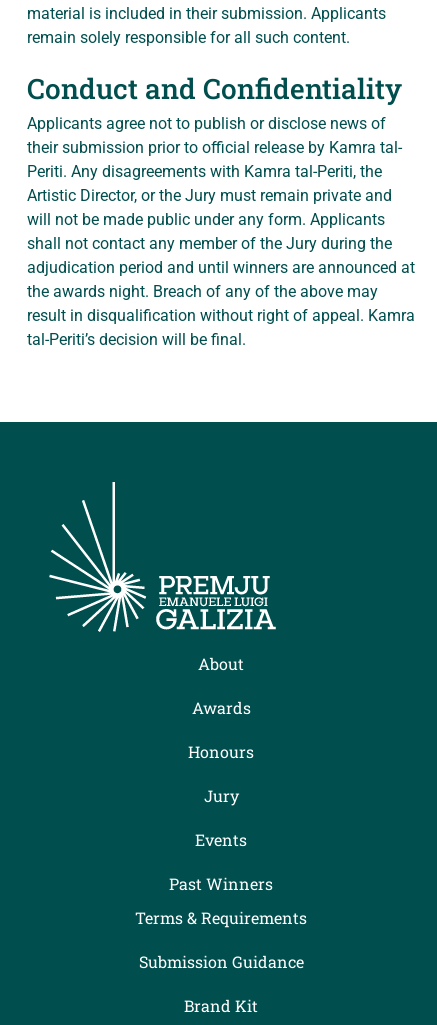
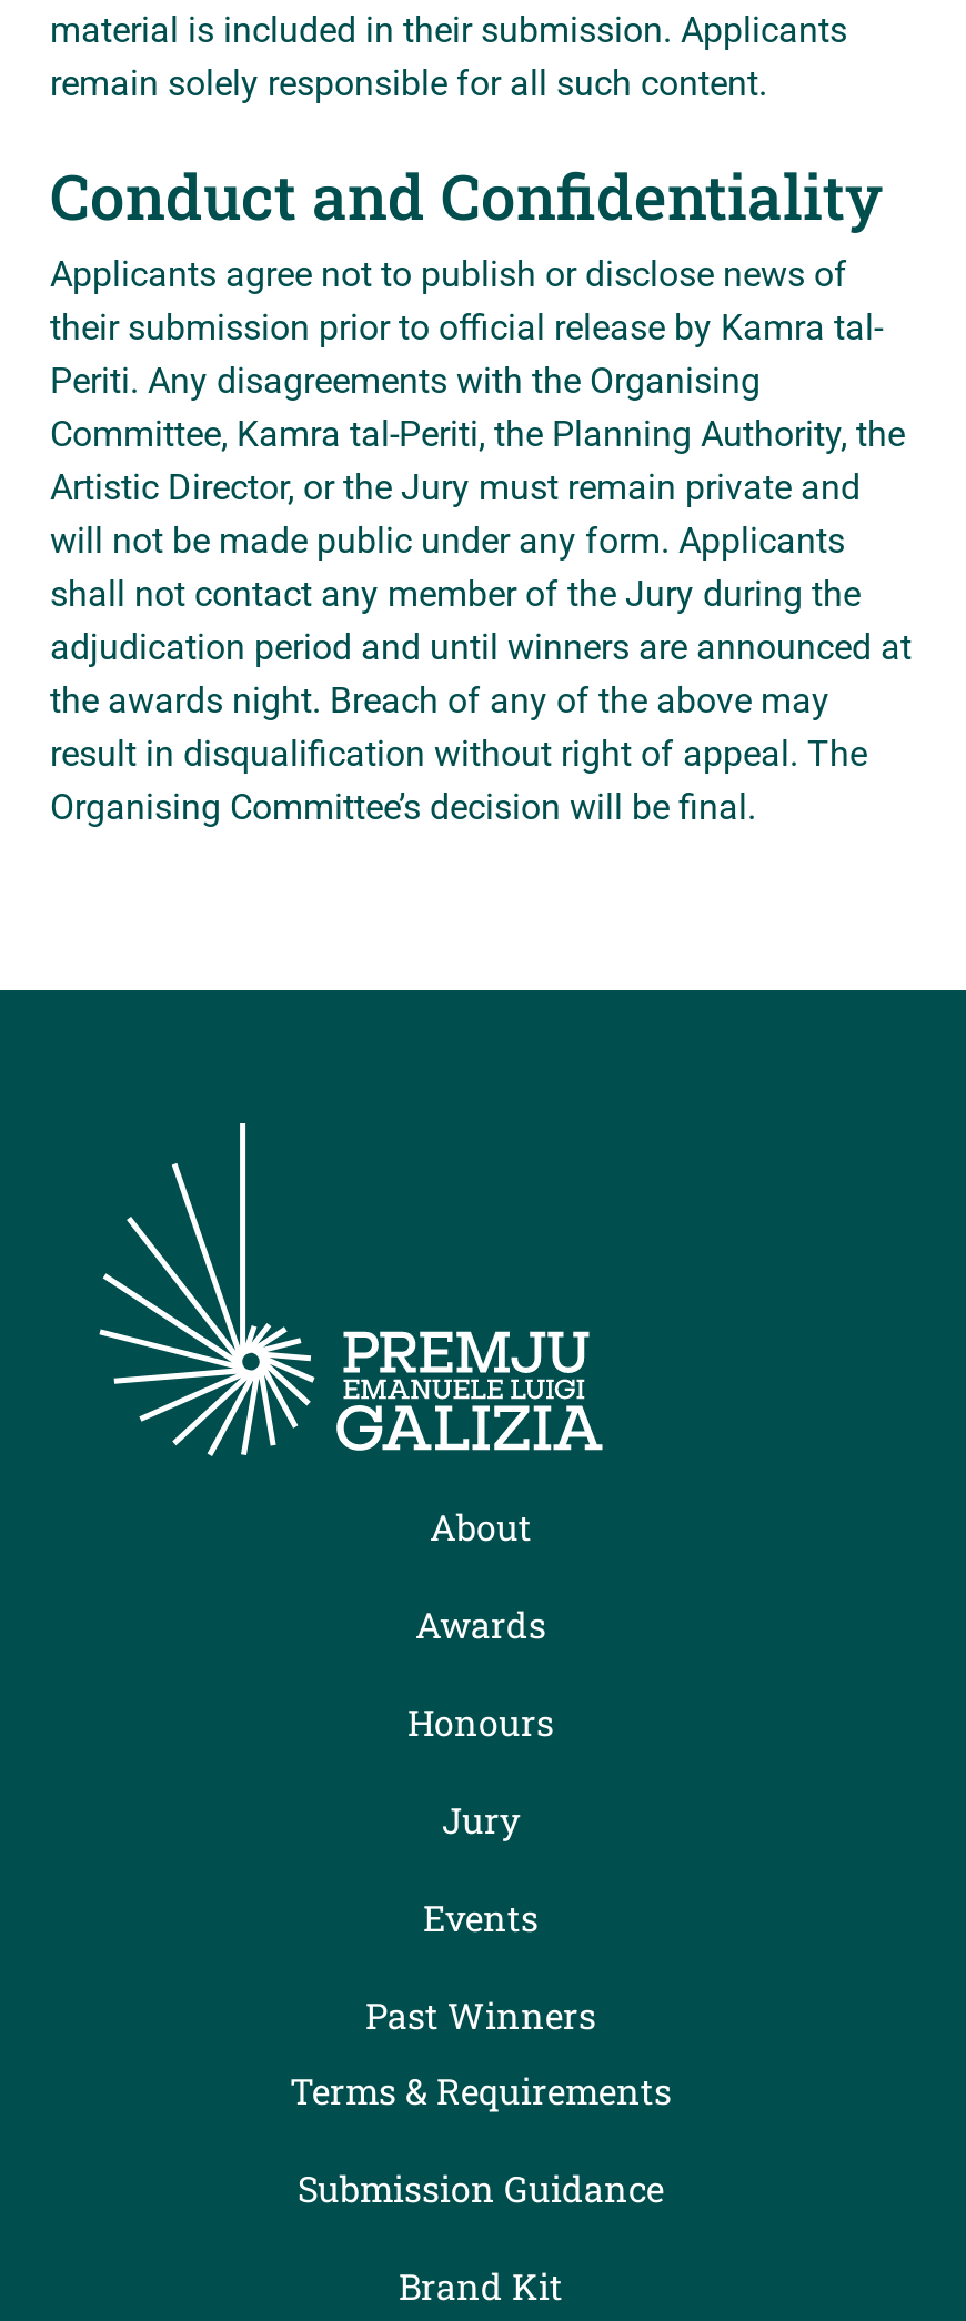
- Periti. Any disagreements with Kamra tal-Periti, the
+ Periti. Any disagreements with the Organising
+ Committee, Kamra tal-Periti, the Planning Authority, the

- result in disqualification without right of appeal. Kamra
- tal-Periti’s decision will be final.
+ result in disqualification without right of appeal. The
+ Organising Committee’s decision will be final.
